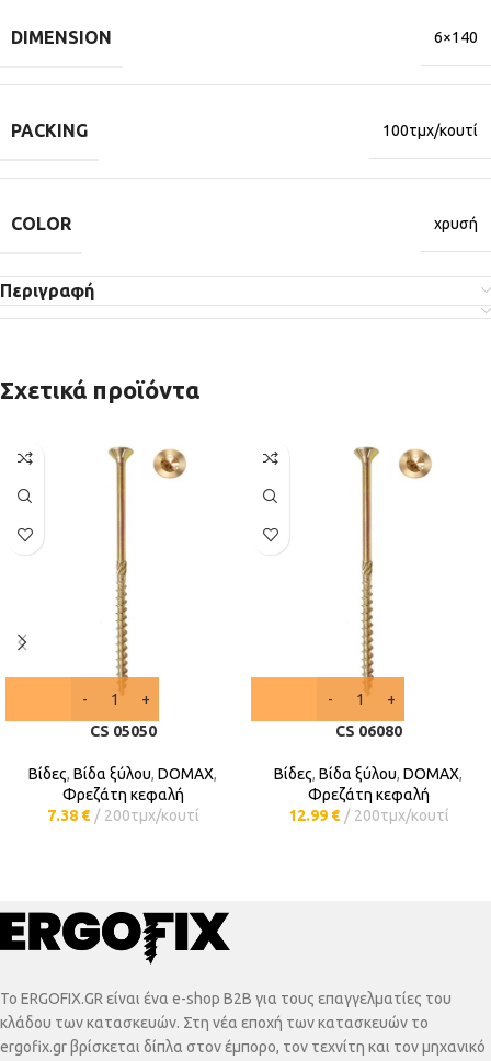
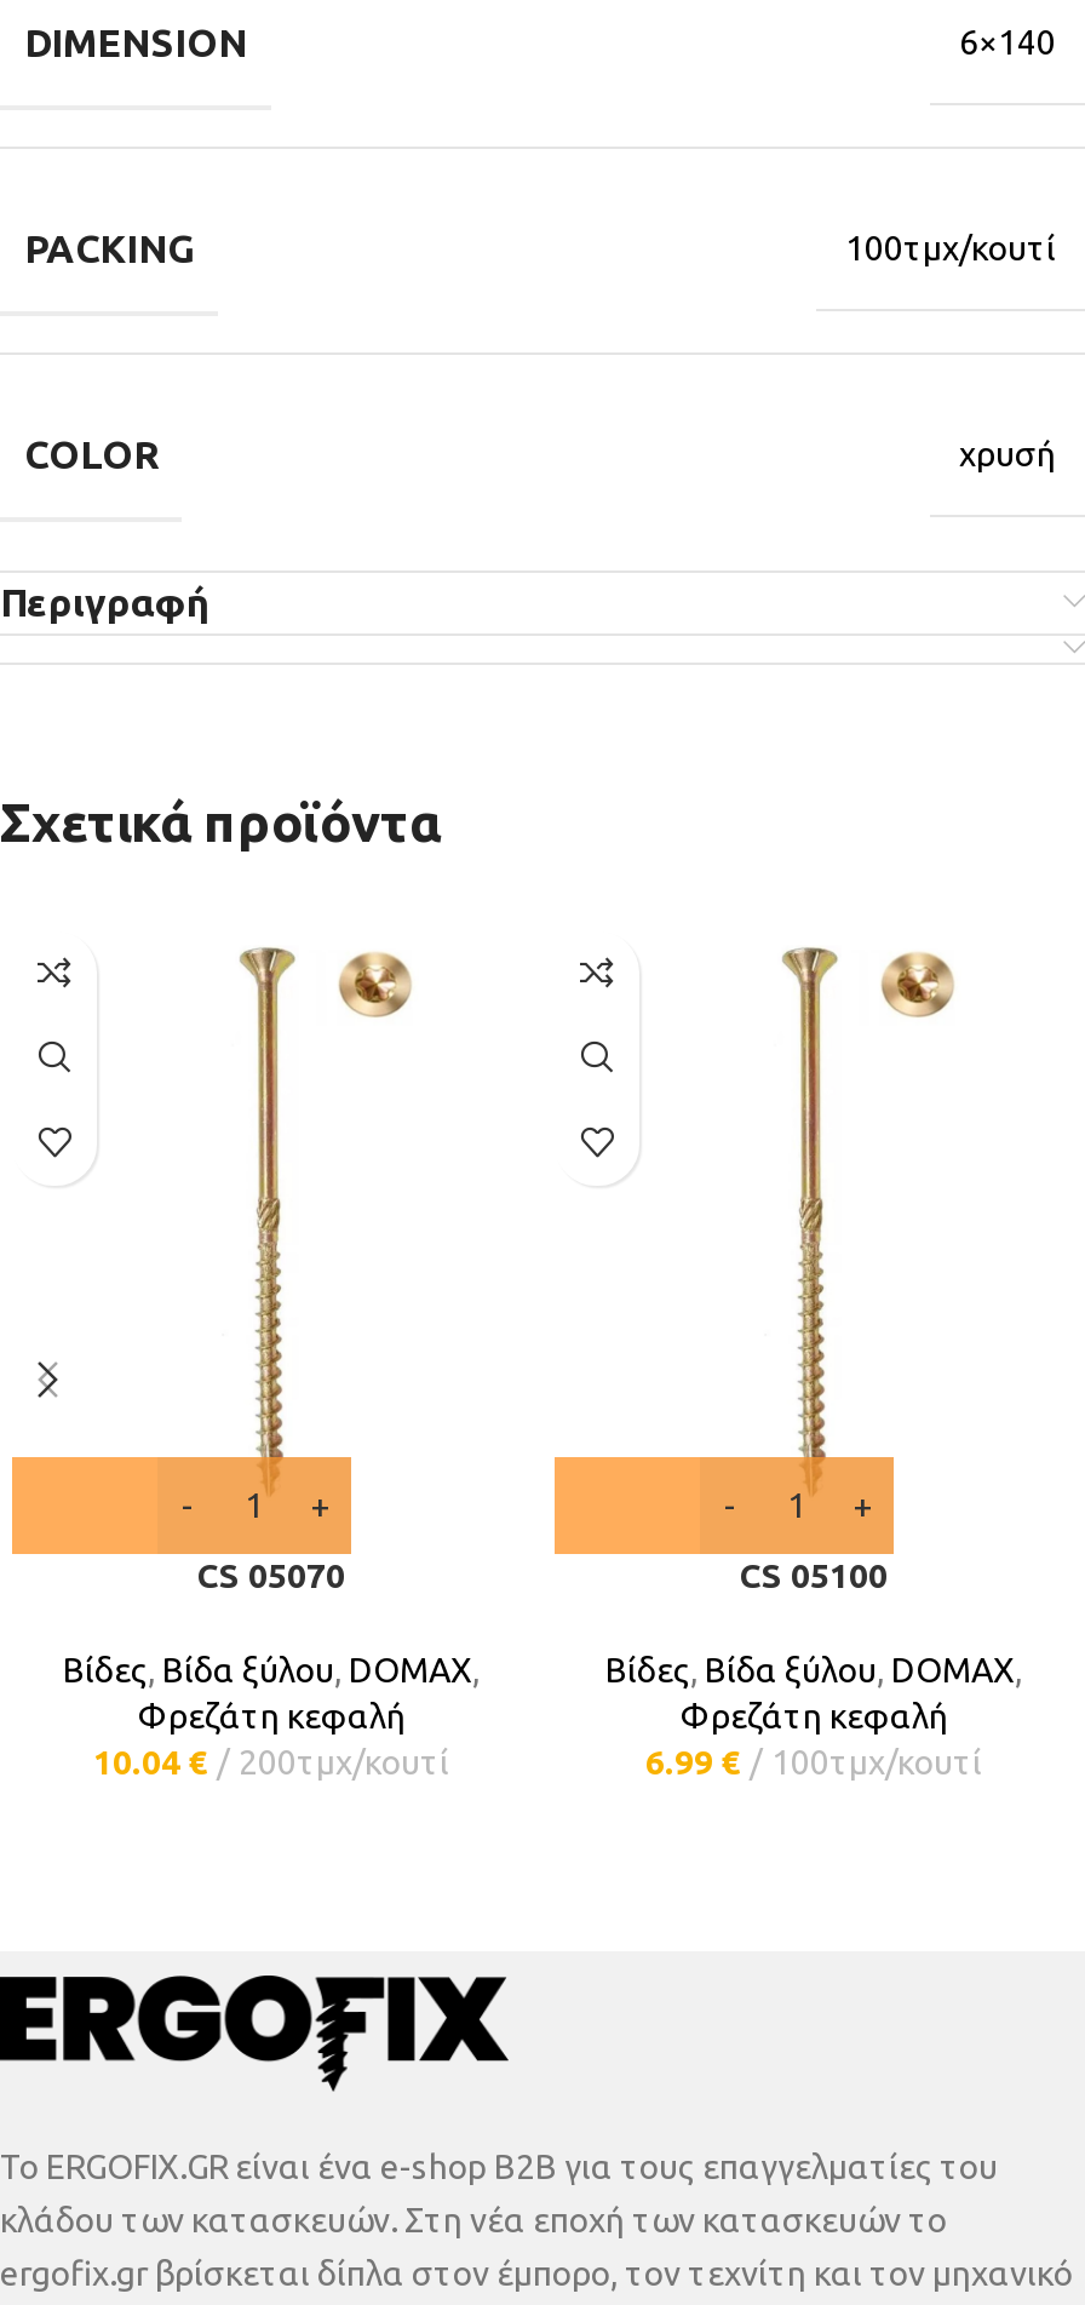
- CS 05050
+ CS 05070

- CS 06080
+ CS 05100

- 7.38 € 200τμχ/κουτί
+ 10.04 € 200τμχ/κουτί

- 12.99 €
- 200τμχ/κουτί
+ 6.99 €
+ 100τμχ/κουτί
